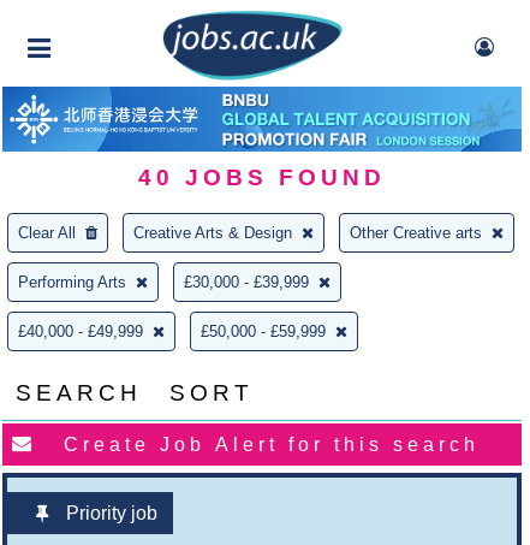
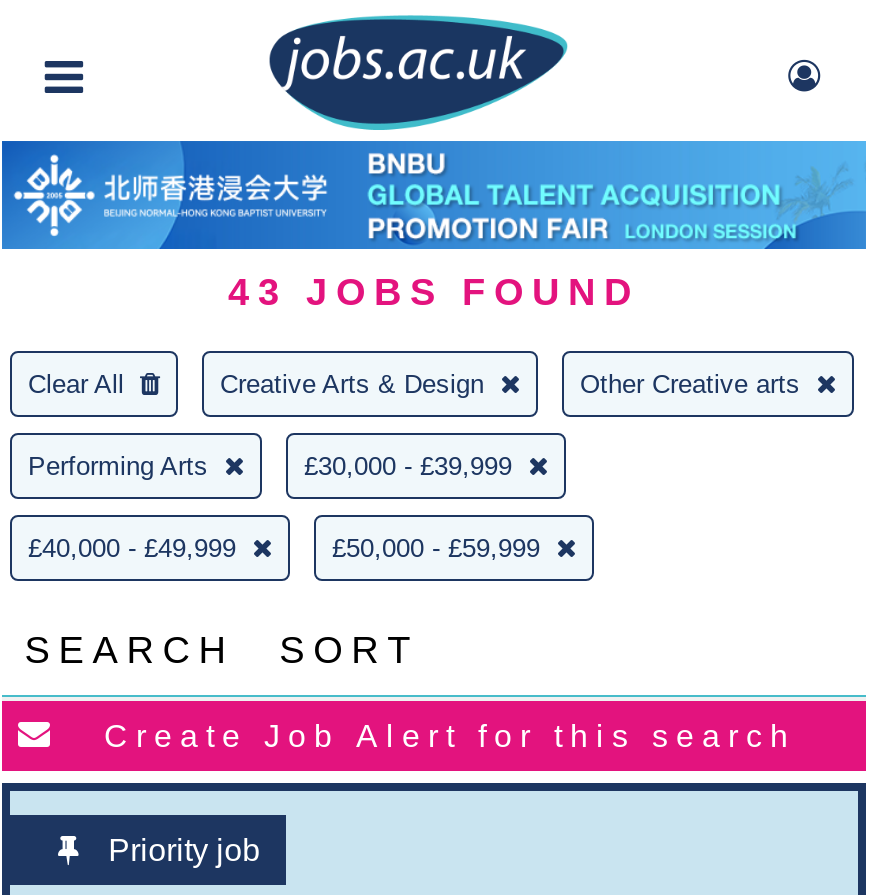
- 40 JOBS FOUND
+ 43 JOBS FOUND
